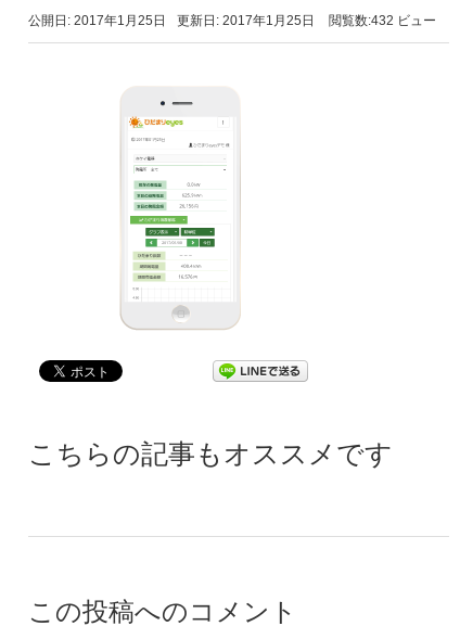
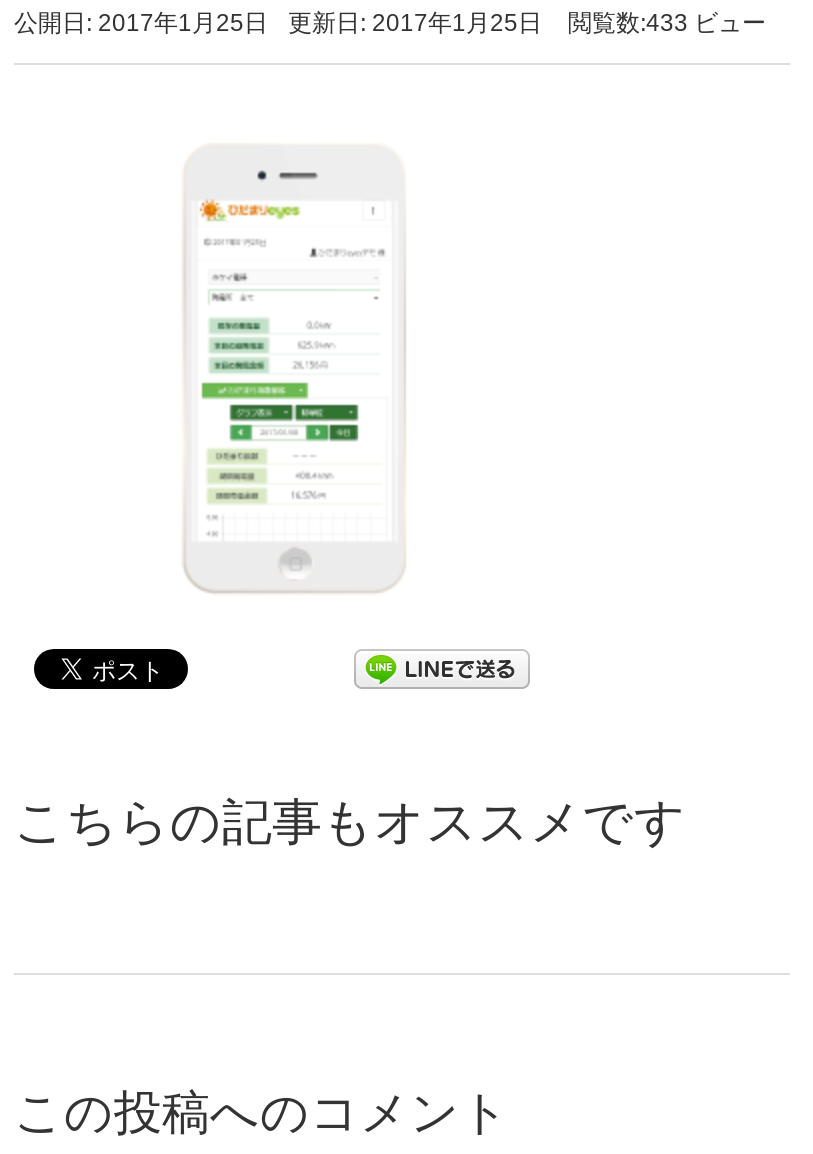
- 閲覧数:432 ビュー
+ 閲覧数:433 ビュー
